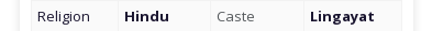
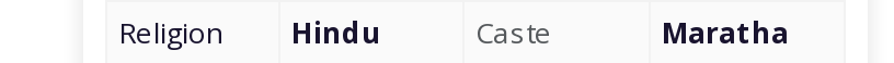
- Lingayat
+ Maratha
